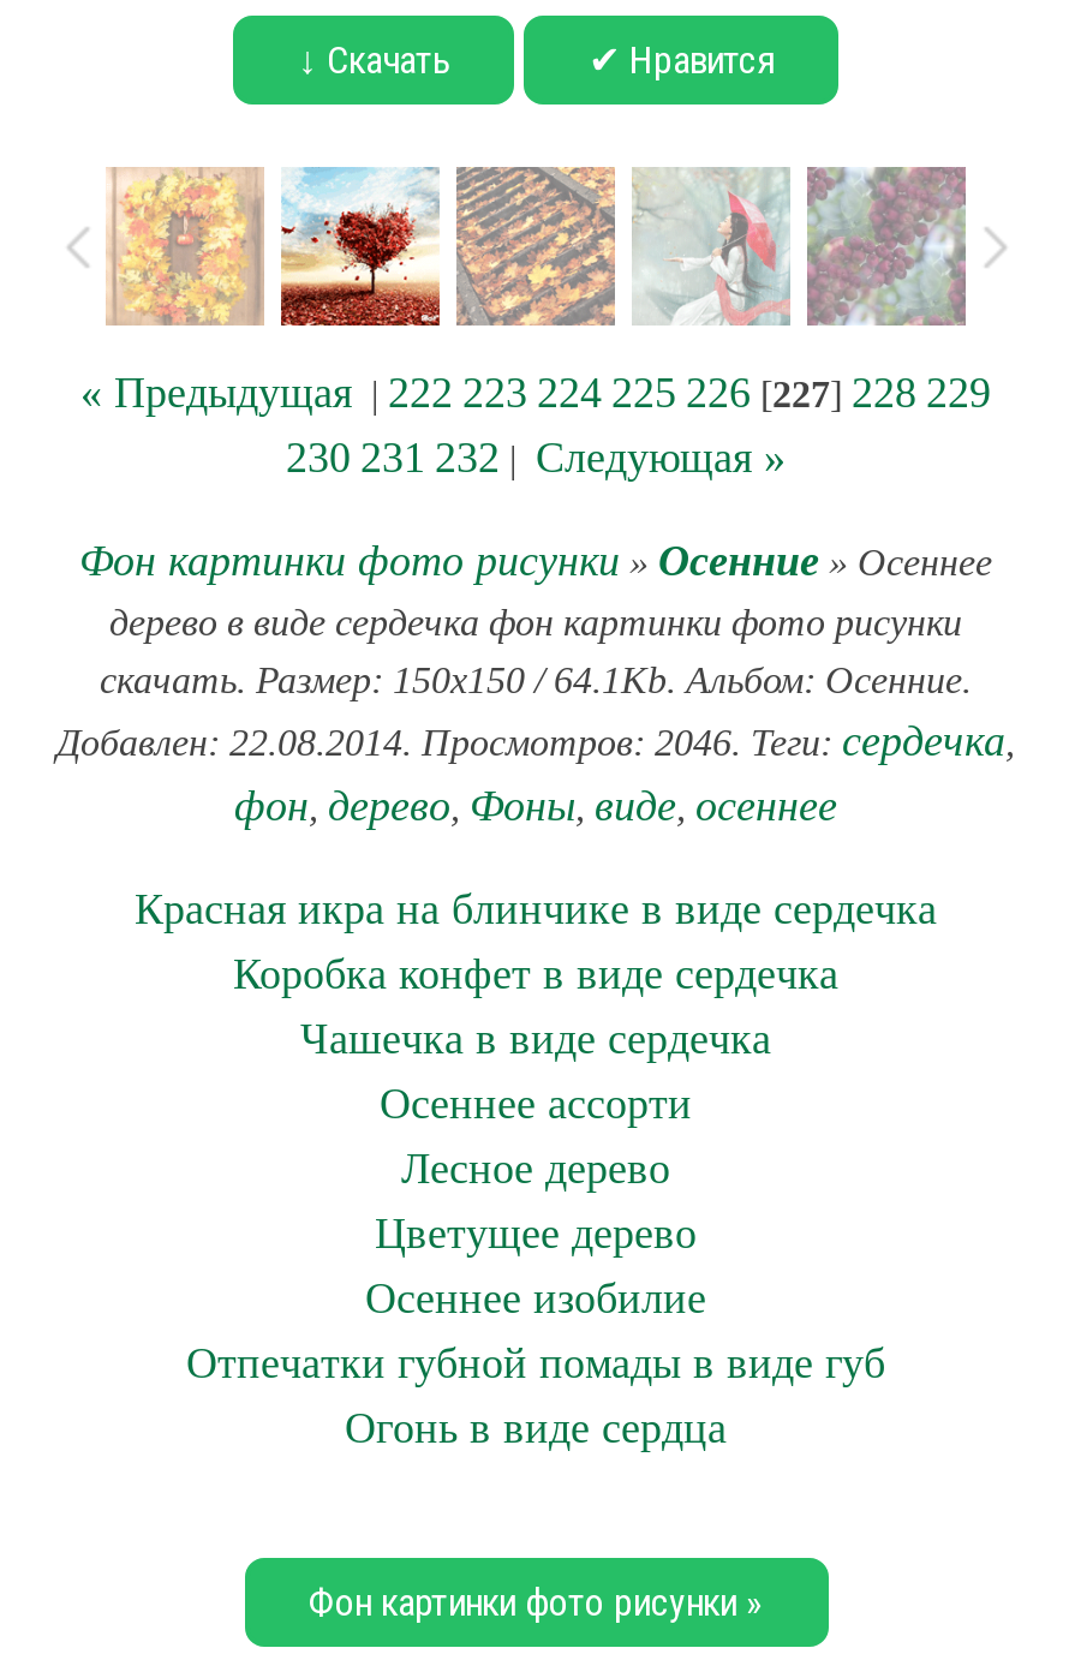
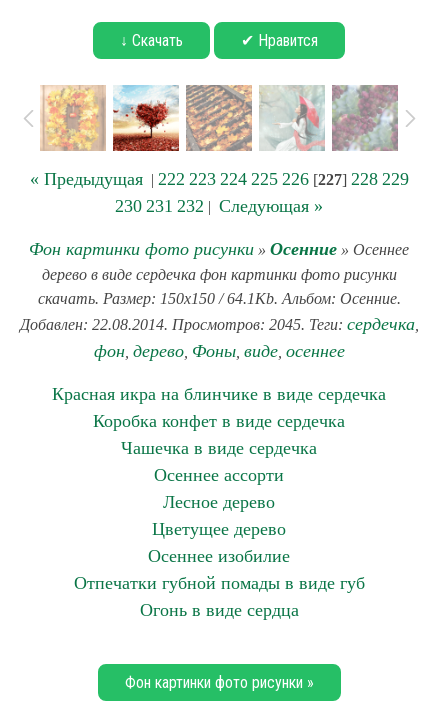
- Добавлен: 22.08.2014. Просмотров: 2046. Теги: сердечка,
+ Добавлен: 22.08.2014. Просмотров: 2045. Теги: сердечка,
